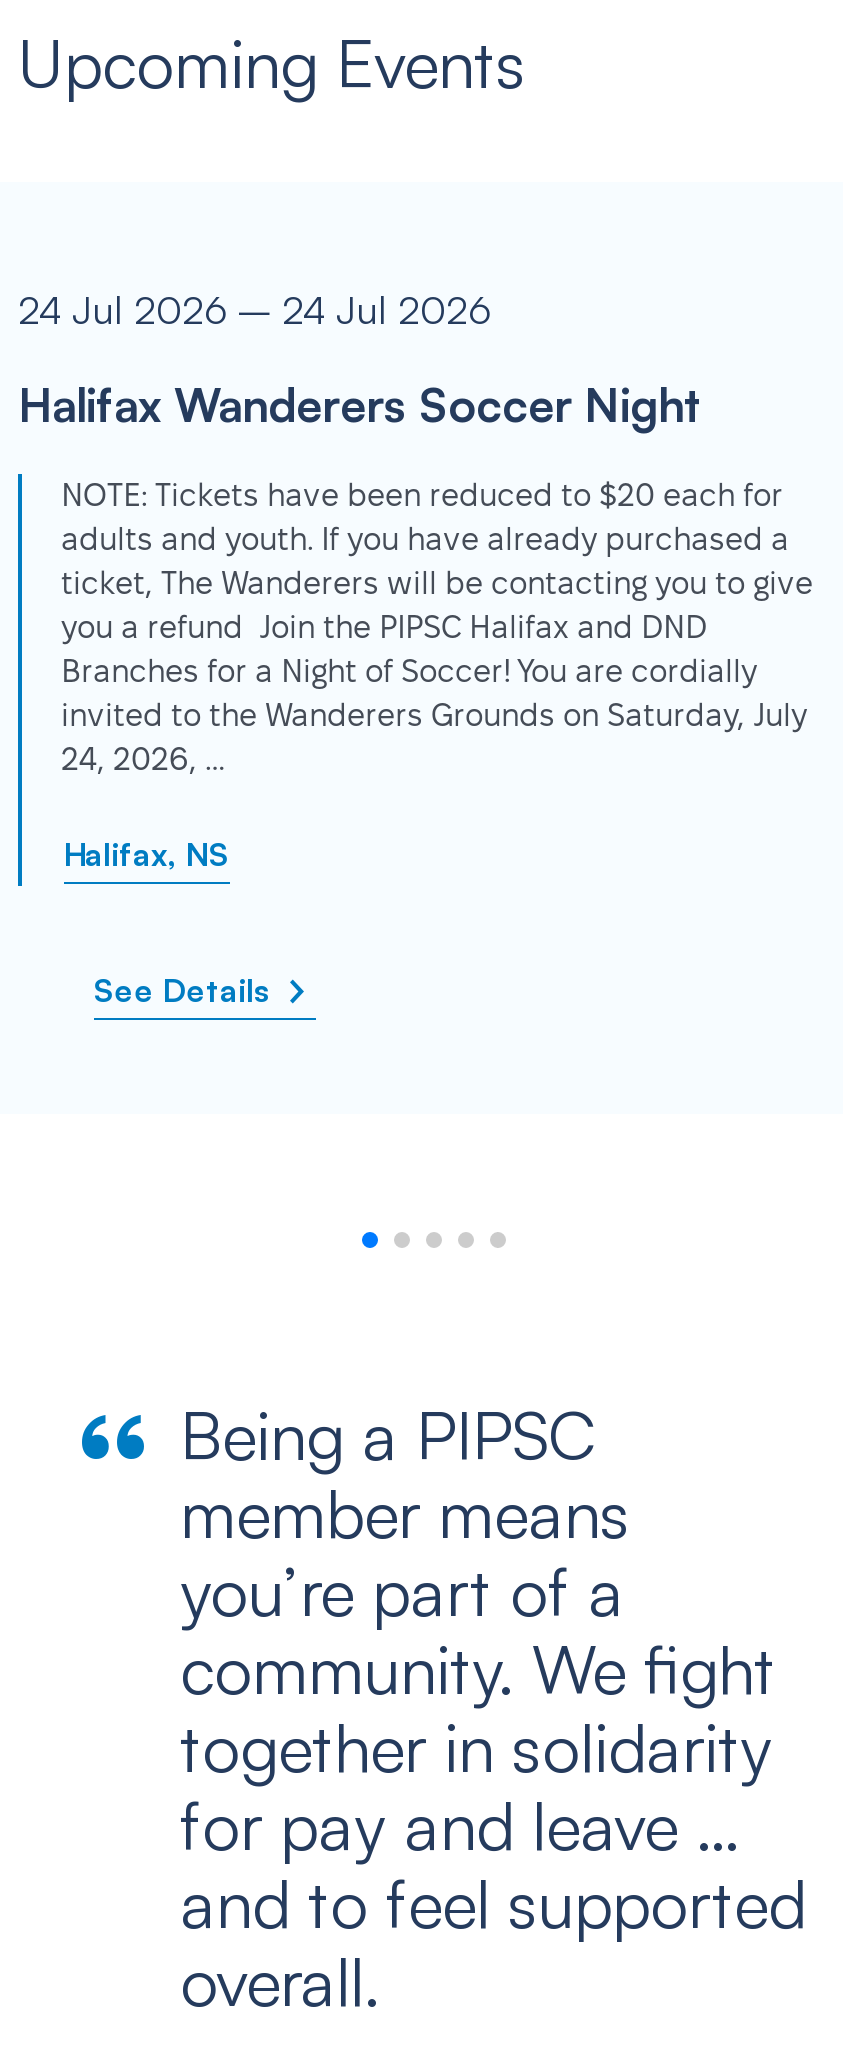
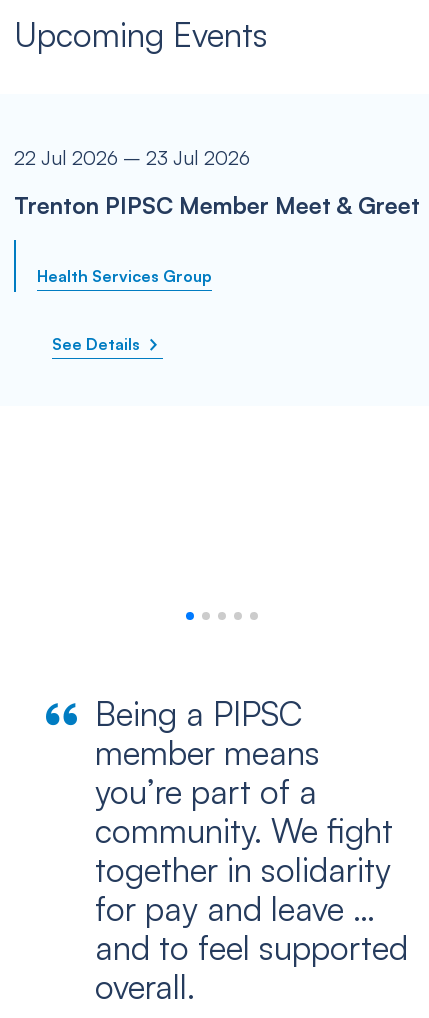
- 24 Jul 2026 – 24 Jul 2026
- Halifax Wanderers Soccer Night
- NOTE: Tickets have been reduced to $20 each for
- adults and youth. If you have already purchased a
- ticket, The Wanderers will be contacting you to give
- you a refund Join the PIPSC Halifax and DND
- Branches for a Night of Soccer! You are cordially
- invited to the Wanderers Grounds on Saturday, July
- 24, 2026, …
- Halifax, NS
+ 22 Jul 2026 – 23 Jul 2026
+ Trenton PIPSC Member Meet & Greet
+ Health Services Group

moved up: See Details
